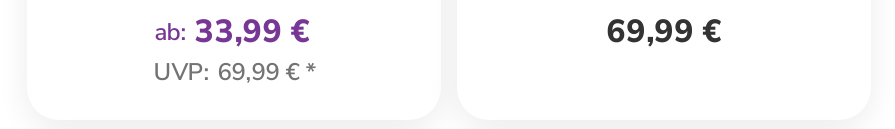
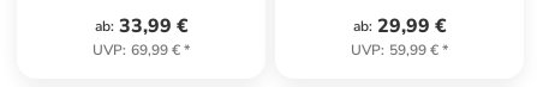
- 69,99 €
+ ab: 29,99 €
+ UVP: 59,99 €*
